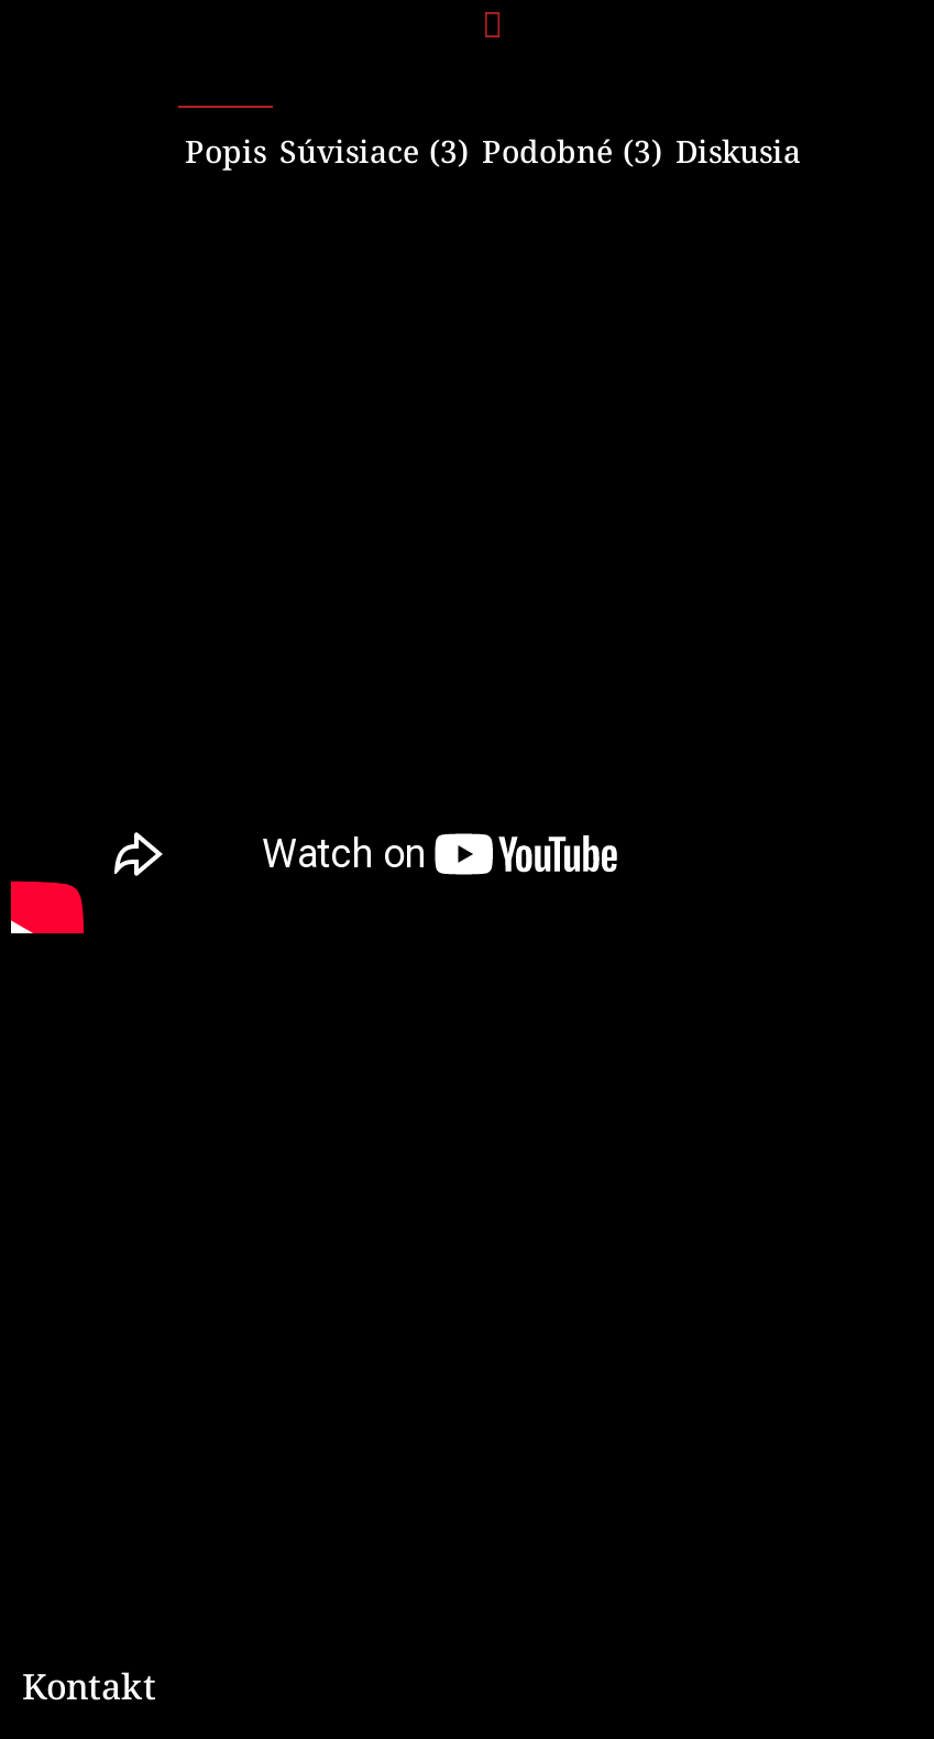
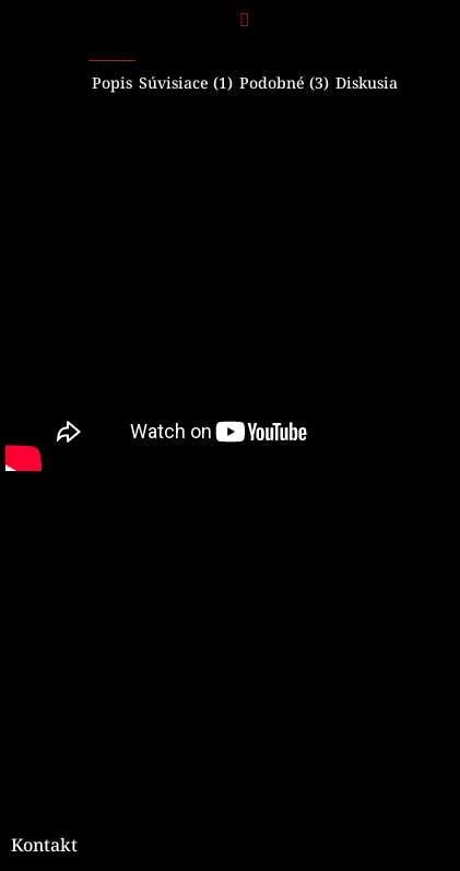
- Popis Súvisiace (3) Podobné (3) Diskusia
+ Popis Súvisiace (1) Podobné (3) Diskusia
